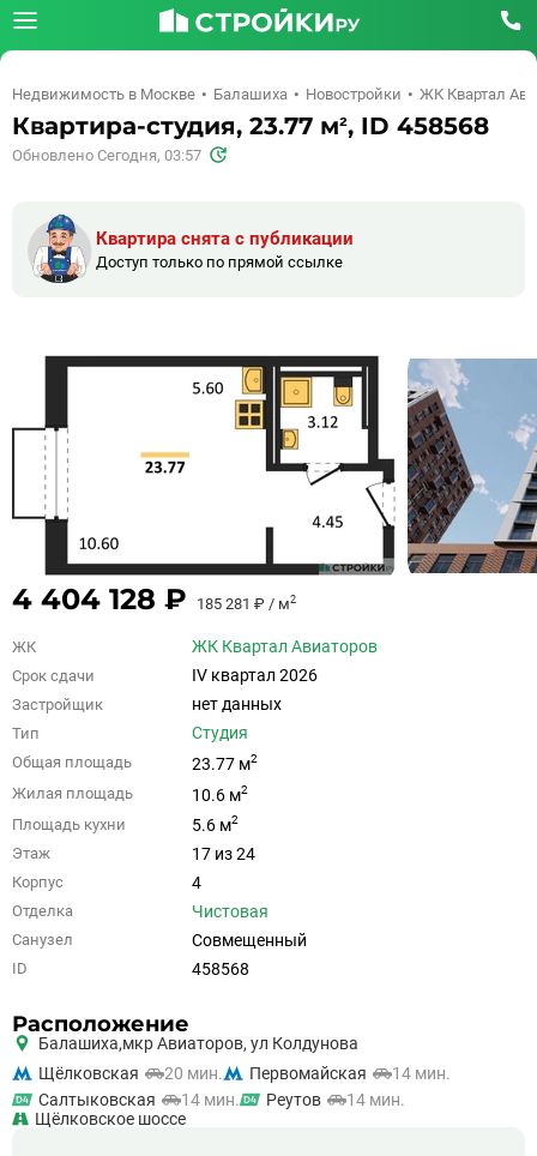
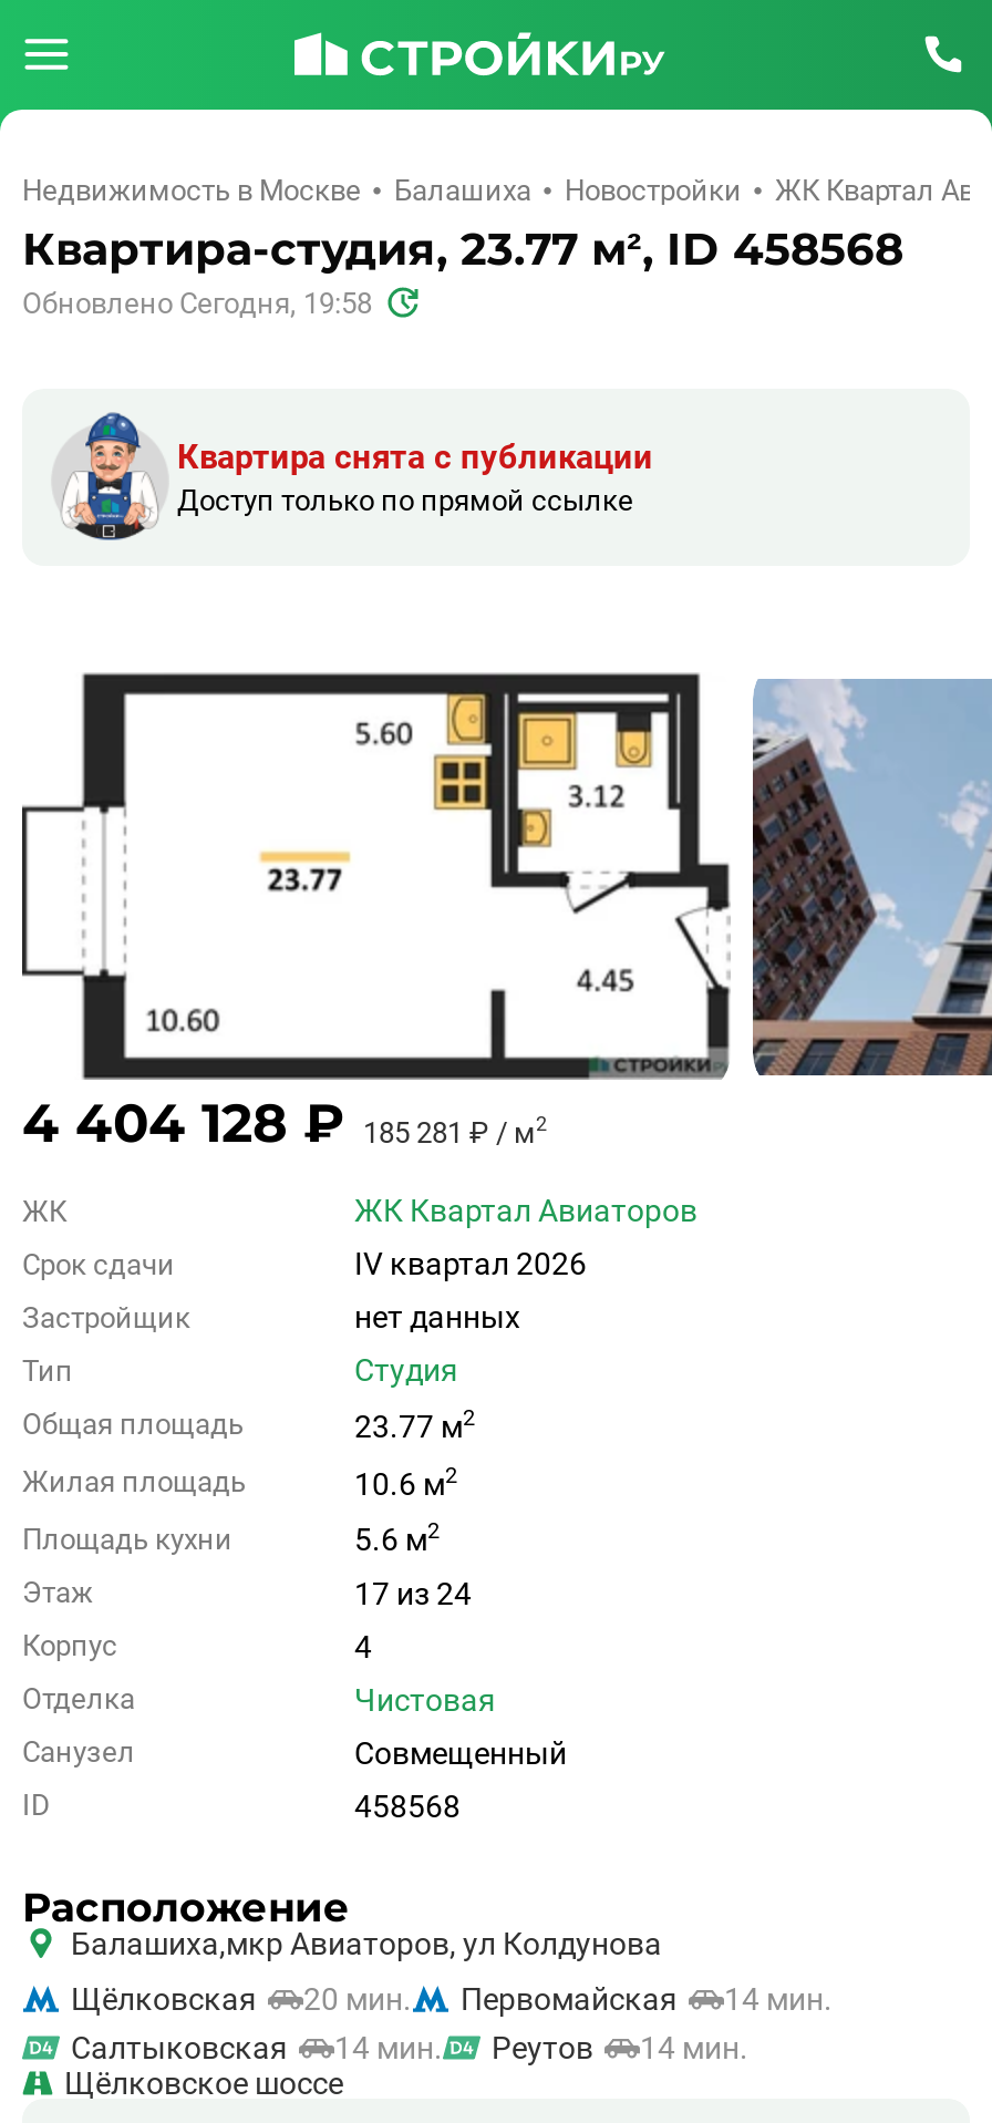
- Обновлено Сегодня, 03:57
+ Обновлено Сегодня, 19:58
